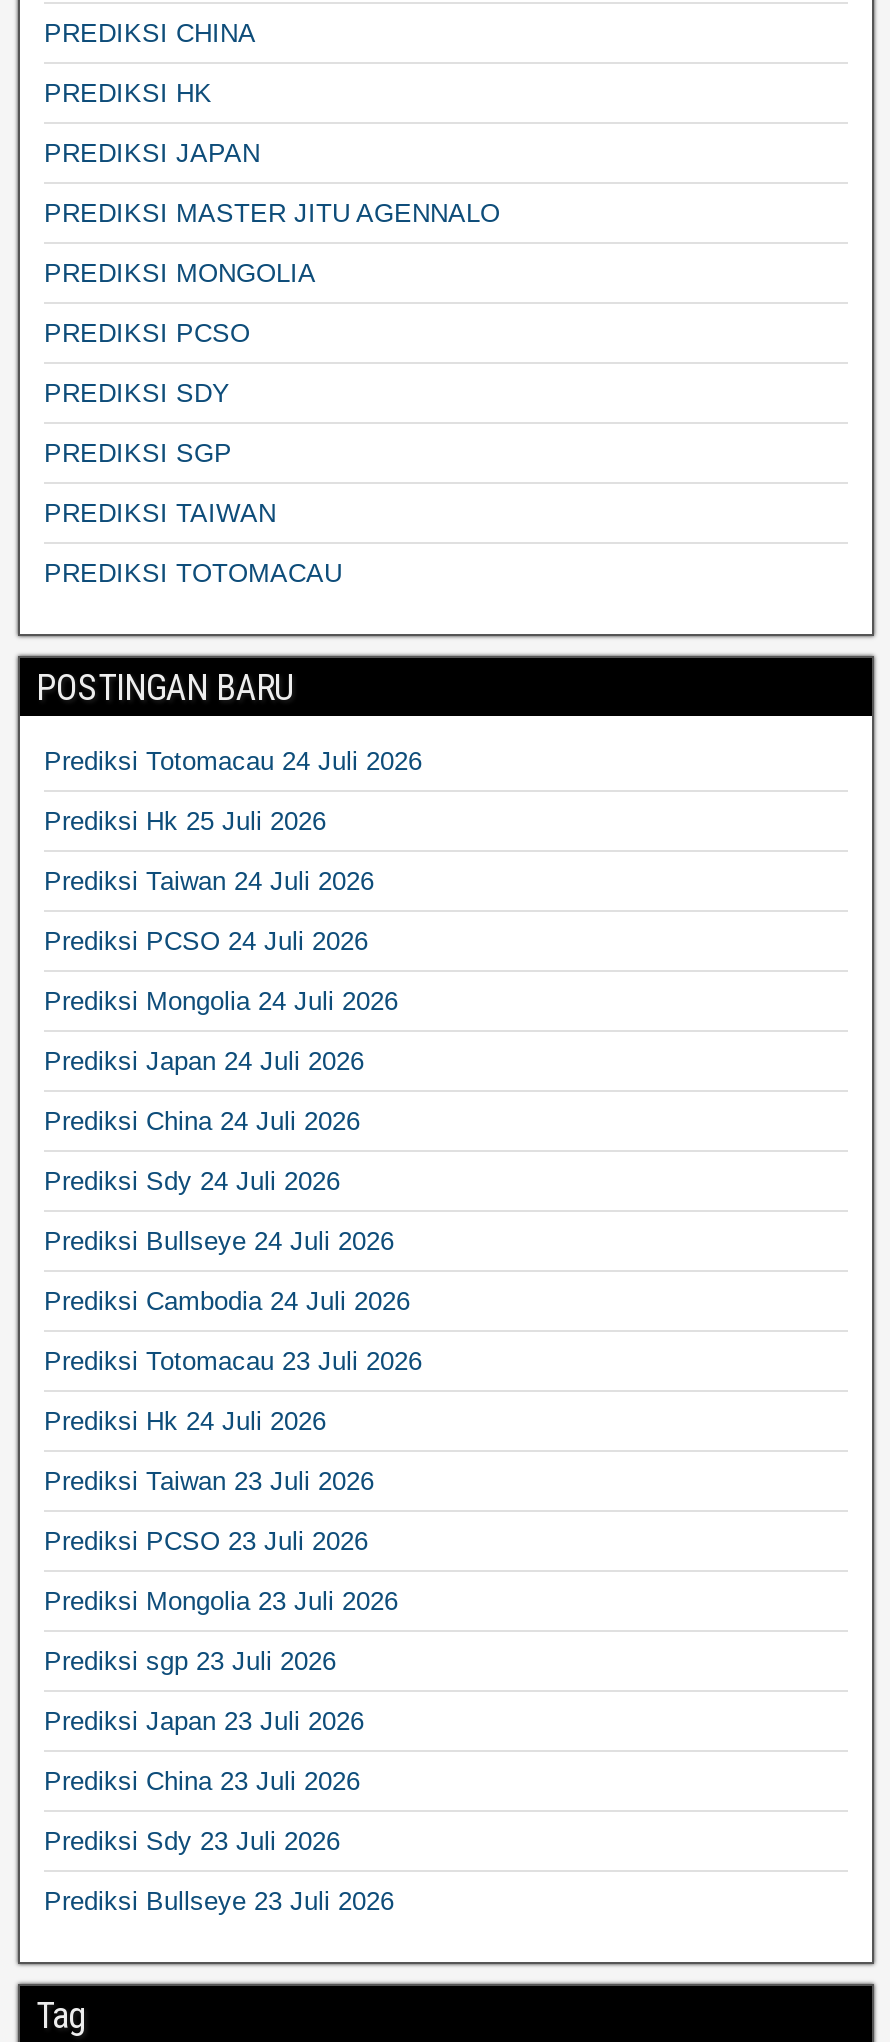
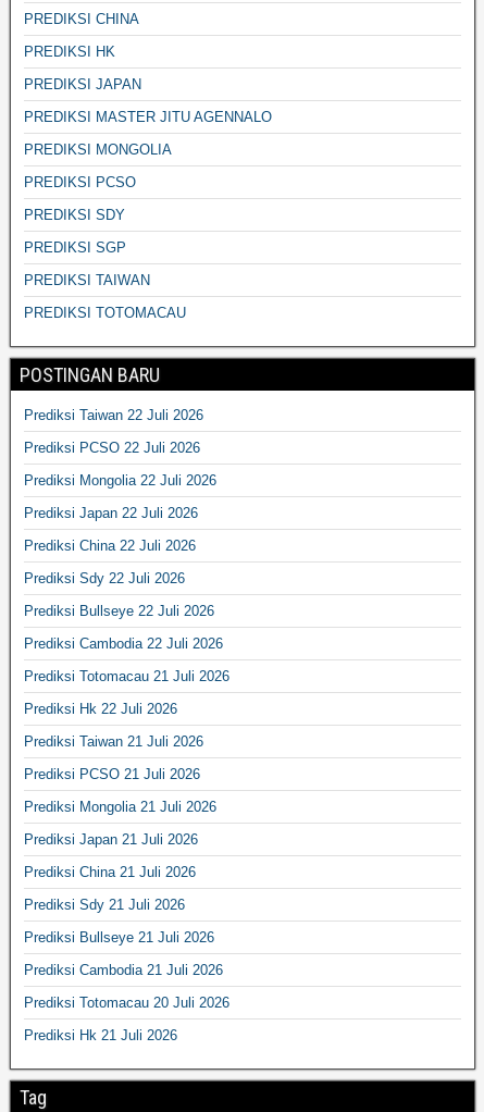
- Prediksi Totomacau 24 Juli 2026
+ Prediksi Taiwan 22 Juli 2026

- Prediksi Hk 25 Juli 2026
+ Prediksi PCSO 22 Juli 2026

- Prediksi Taiwan 24 Juli 2026
+ Prediksi Mongolia 22 Juli 2026

- Prediksi PCSO 24 Juli 2026
+ Prediksi Japan 22 Juli 2026

- Prediksi Mongolia 24 Juli 2026
+ Prediksi China 22 Juli 2026

- Prediksi Japan 24 Juli 2026
+ Prediksi Sdy 22 Juli 2026

- Prediksi China 24 Juli 2026
+ Prediksi Bullseye 22 Juli 2026

- Prediksi Sdy 24 Juli 2026
+ Prediksi Cambodia 22 Juli 2026

- Prediksi Bullseye 24 Juli 2026
+ Prediksi Totomacau 21 Juli 2026

- Prediksi Cambodia 24 Juli 2026
+ Prediksi Hk 22 Juli 2026

- Prediksi Totomacau 23 Juli 2026
+ Prediksi Taiwan 21 Juli 2026

- Prediksi Hk 24 Juli 2026
+ Prediksi PCSO 21 Juli 2026

- Prediksi Taiwan 23 Juli 2026
+ Prediksi Mongolia 21 Juli 2026

- Prediksi PCSO 23 Juli 2026
+ Prediksi Japan 21 Juli 2026

- Prediksi Mongolia 23 Juli 2026
+ Prediksi China 21 Juli 2026

- Prediksi sgp 23 Juli 2026
+ Prediksi Sdy 21 Juli 2026

- Prediksi Japan 23 Juli 2026
+ Prediksi Bullseye 21 Juli 2026

- Prediksi China 23 Juli 2026
+ Prediksi Cambodia 21 Juli 2026

- Prediksi Sdy 23 Juli 2026
+ Prediksi Totomacau 20 Juli 2026

- Prediksi Bullseye 23 Juli 2026
+ Prediksi Hk 21 Juli 2026
